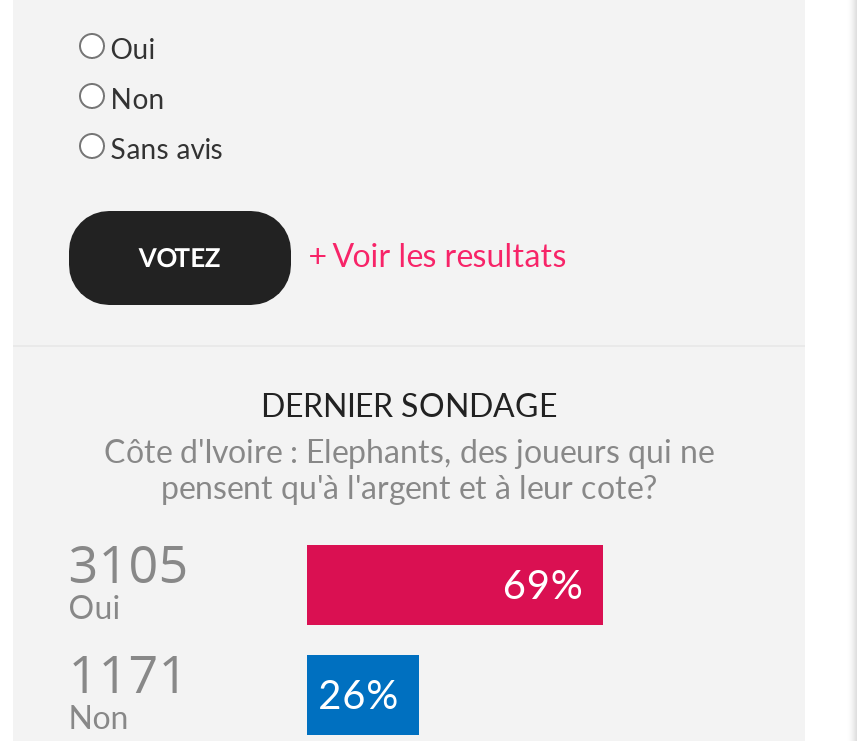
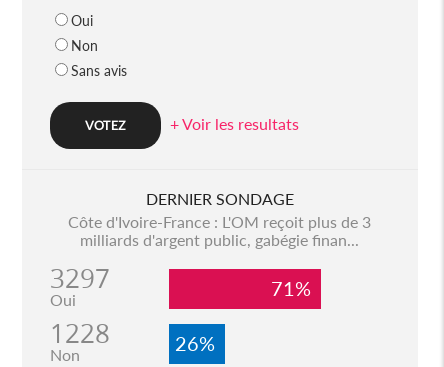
- Côte d'Ivoire : Elephants, des joueurs qui ne
- pensent qu'à l'argent et à leur cote?
- 3105
+ Côte d'Ivoire-France : L'OM reçoit plus de 3
+ milliards d'argent public, gabégie finan...
+ 3297

- 69%
+ 71%

- 1171
+ 1228
